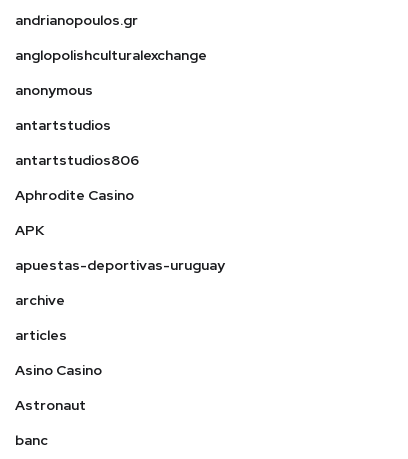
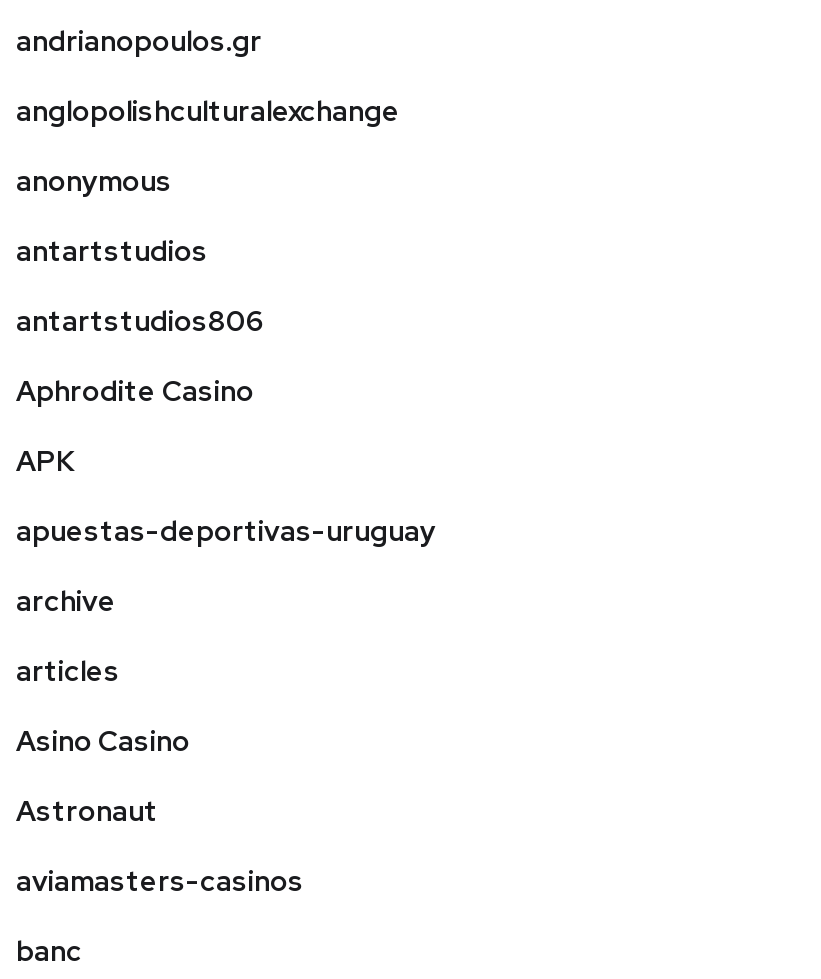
+ aviamasters-casinos
